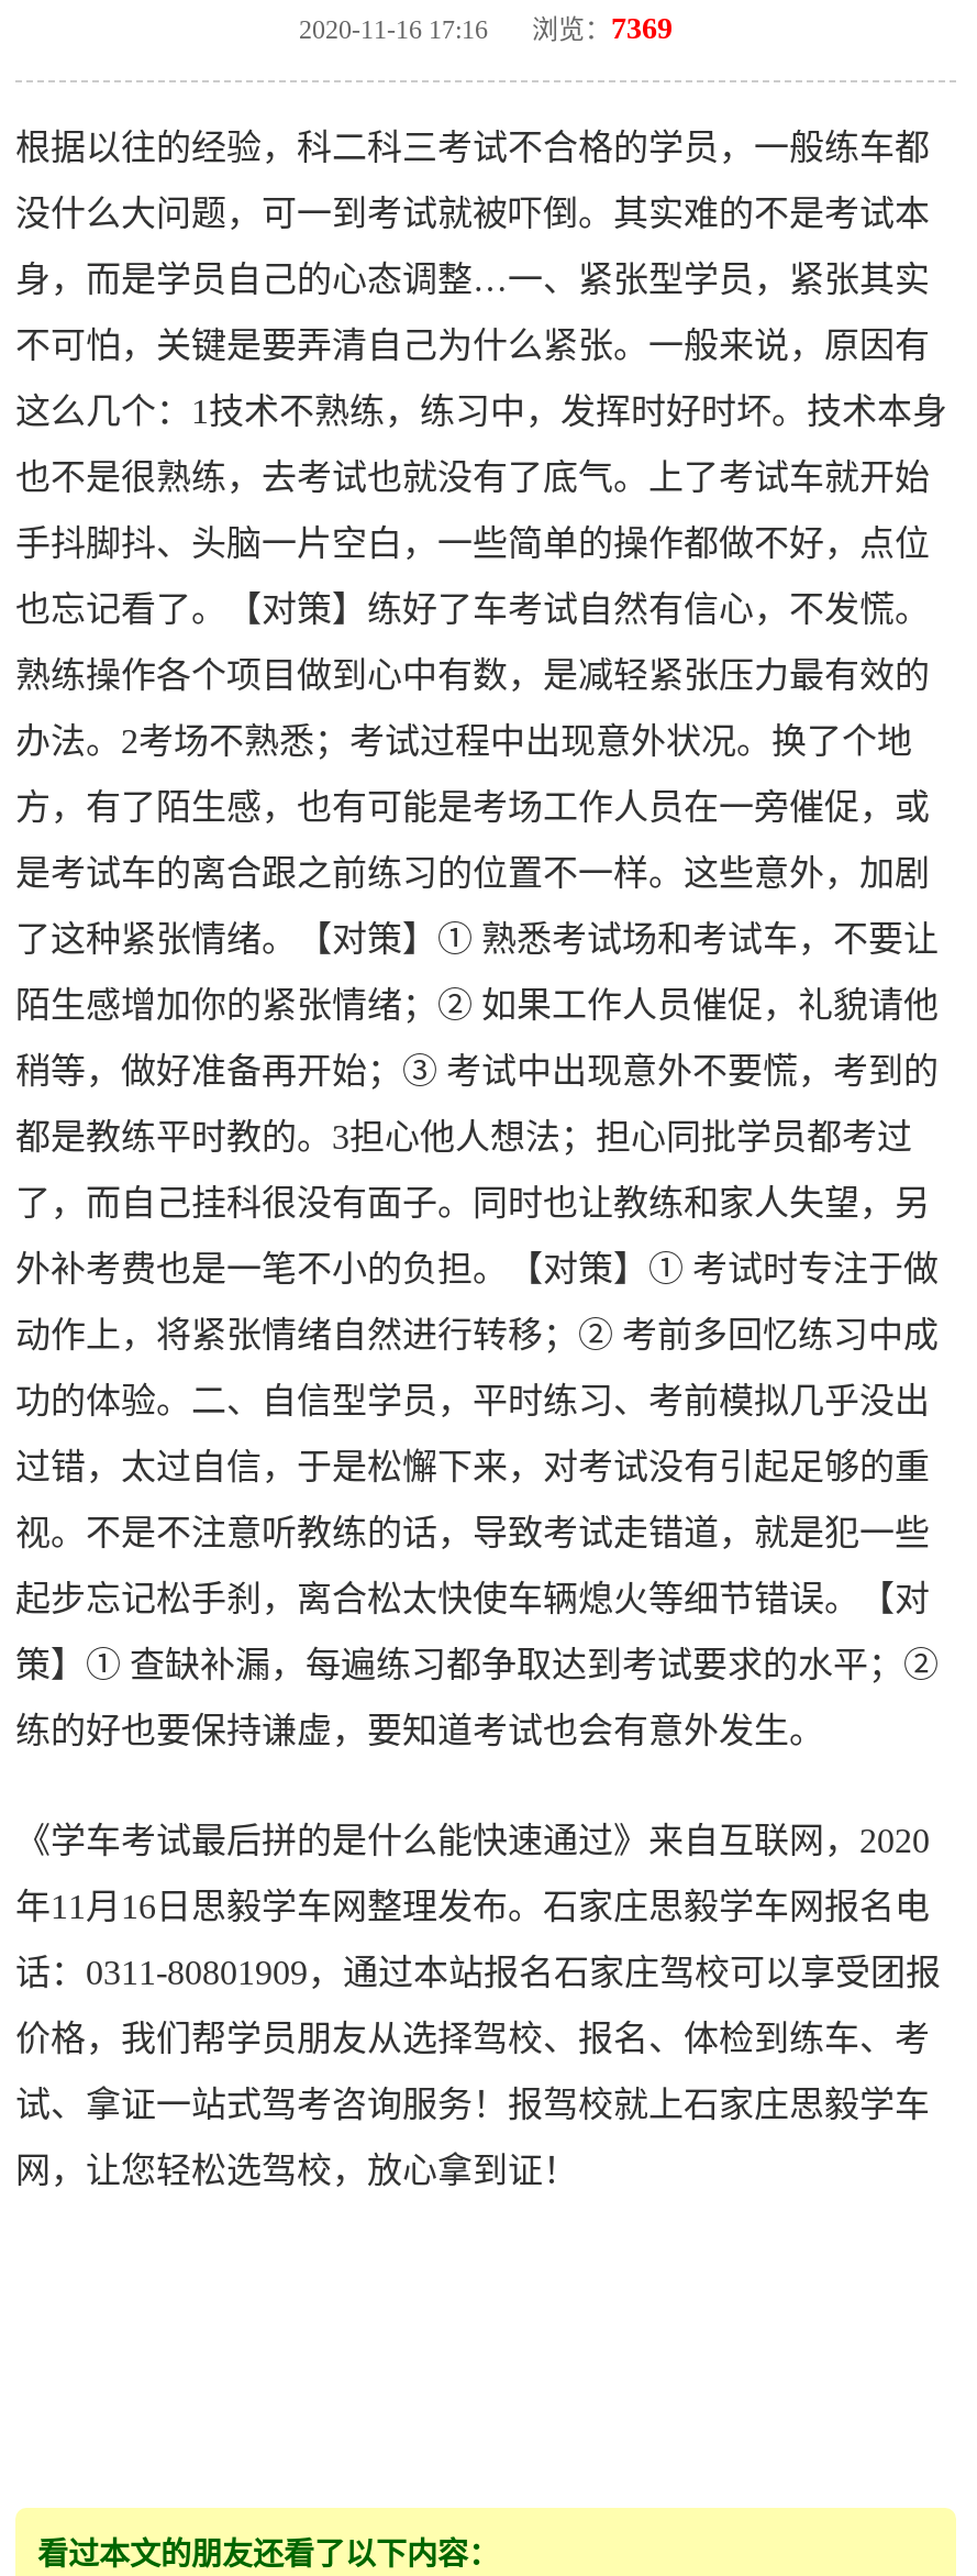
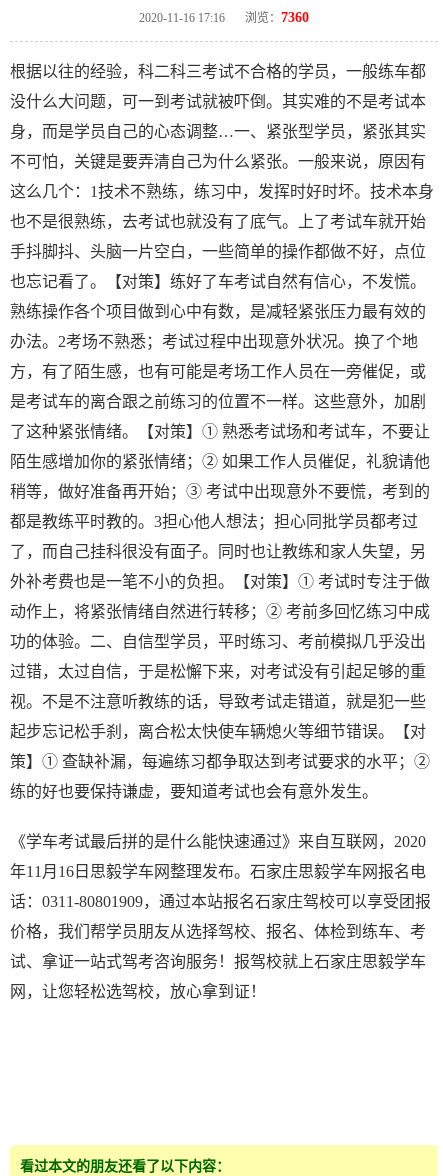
- 2020-11-16 17:16 浏览：7369
+ 2020-11-16 17:16 浏览：7360
